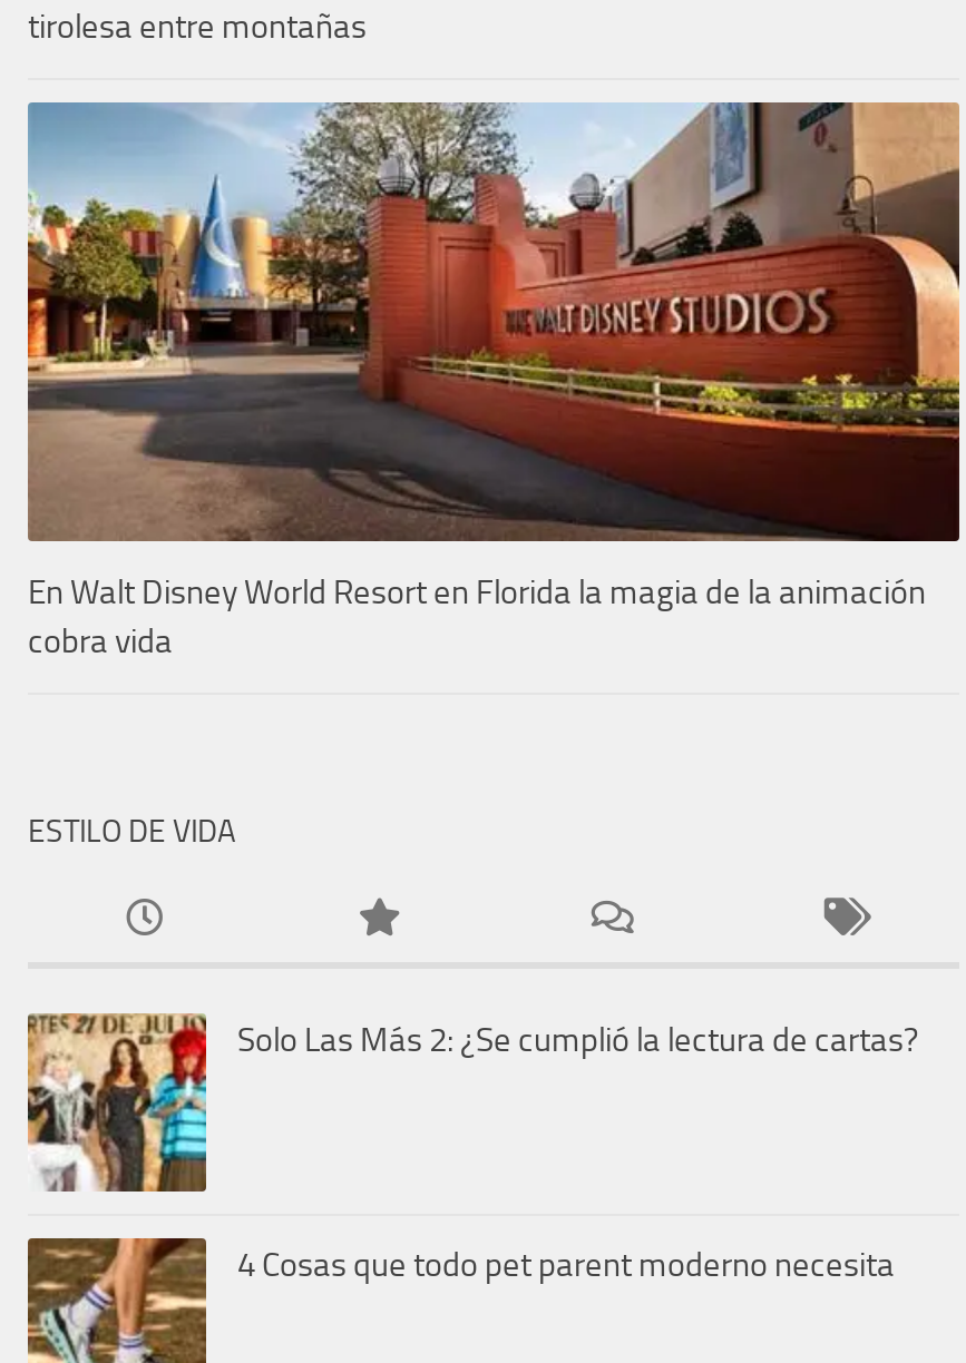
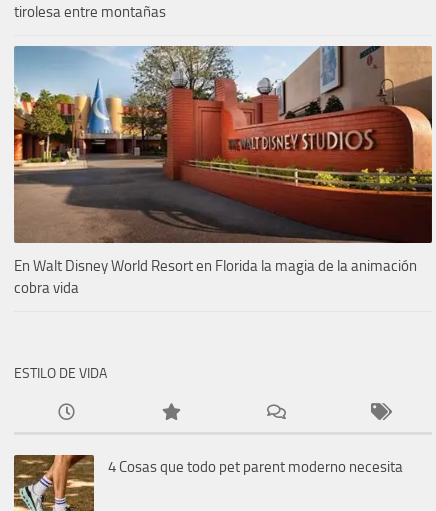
- [image]
- Solo Las Más 2: ¿Se cumplió la lectura de cartas?
